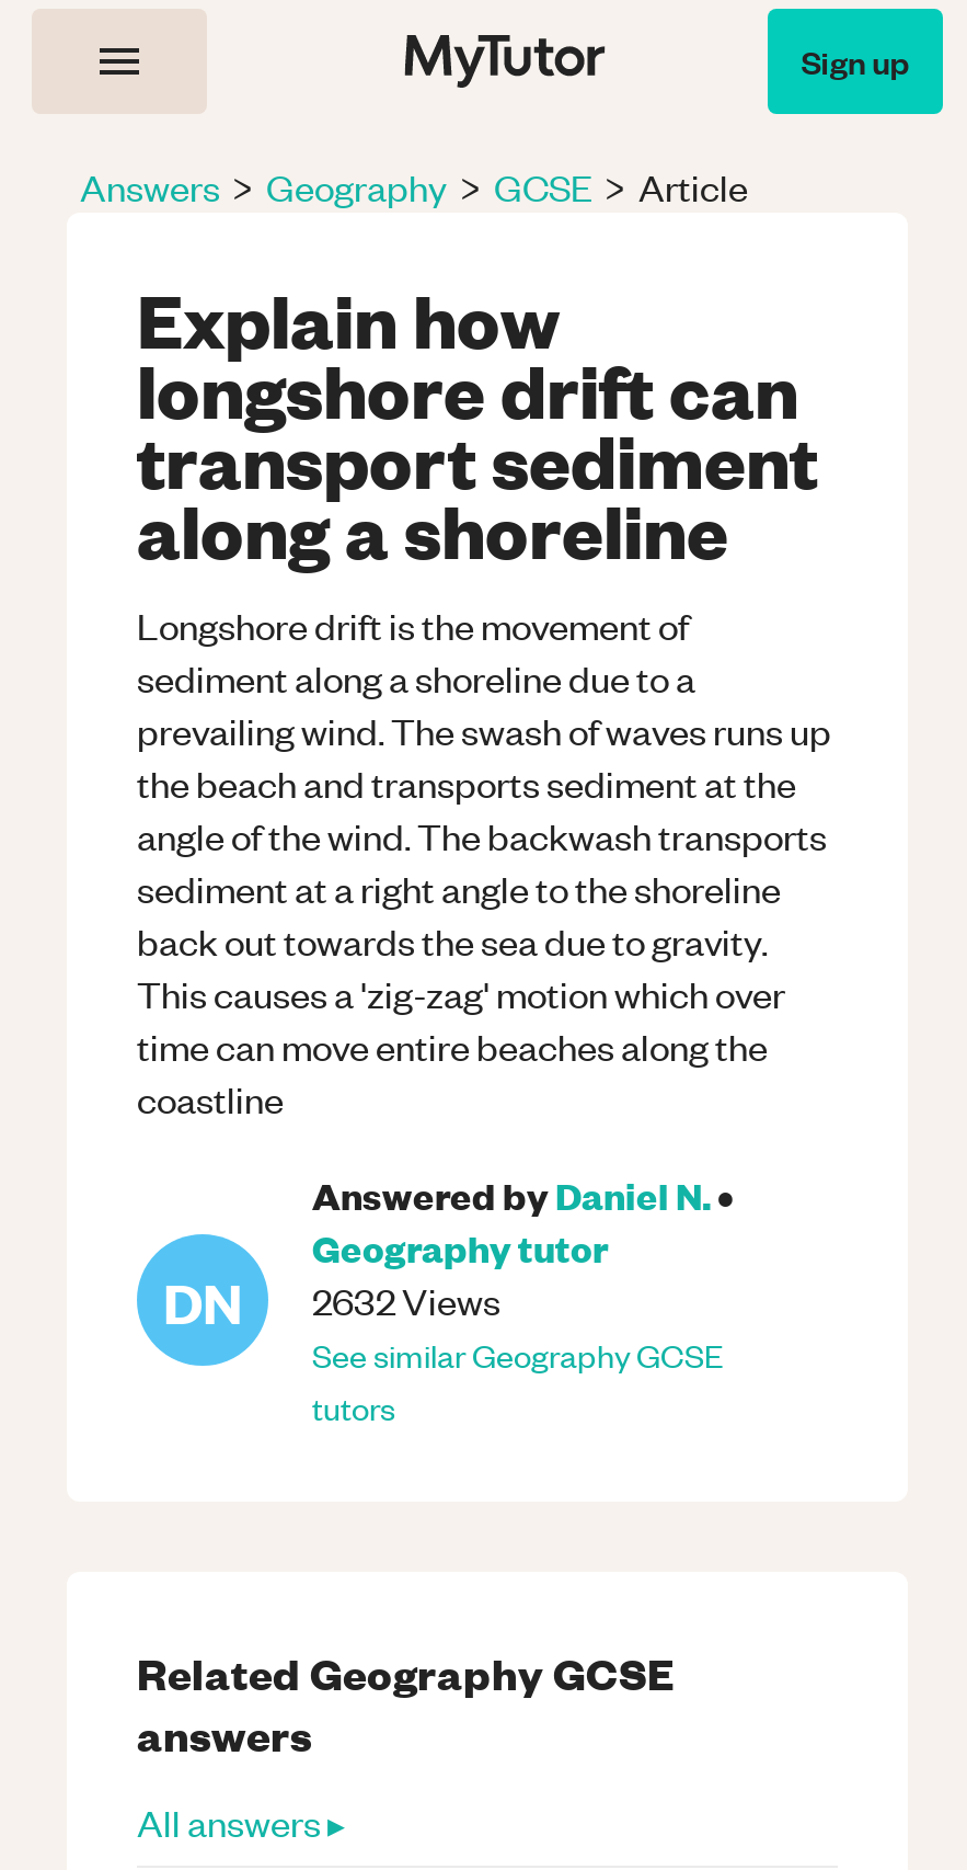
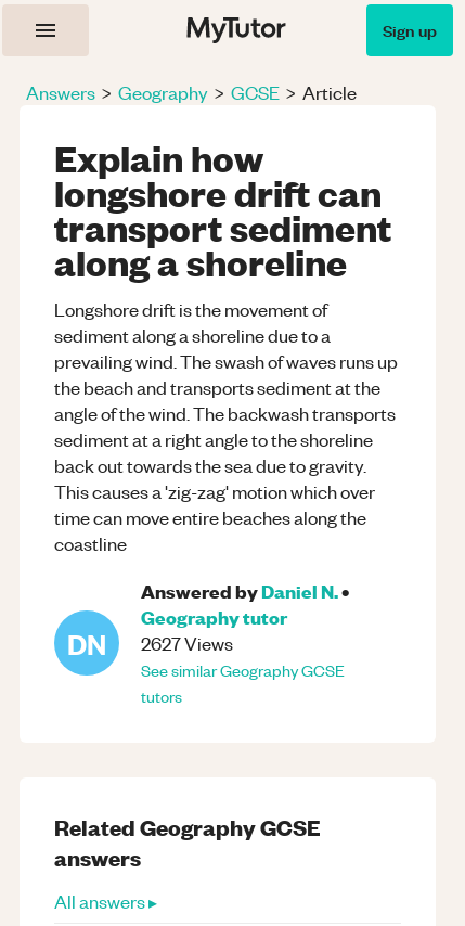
- DN 2632 Views
+ DN 2627 Views
